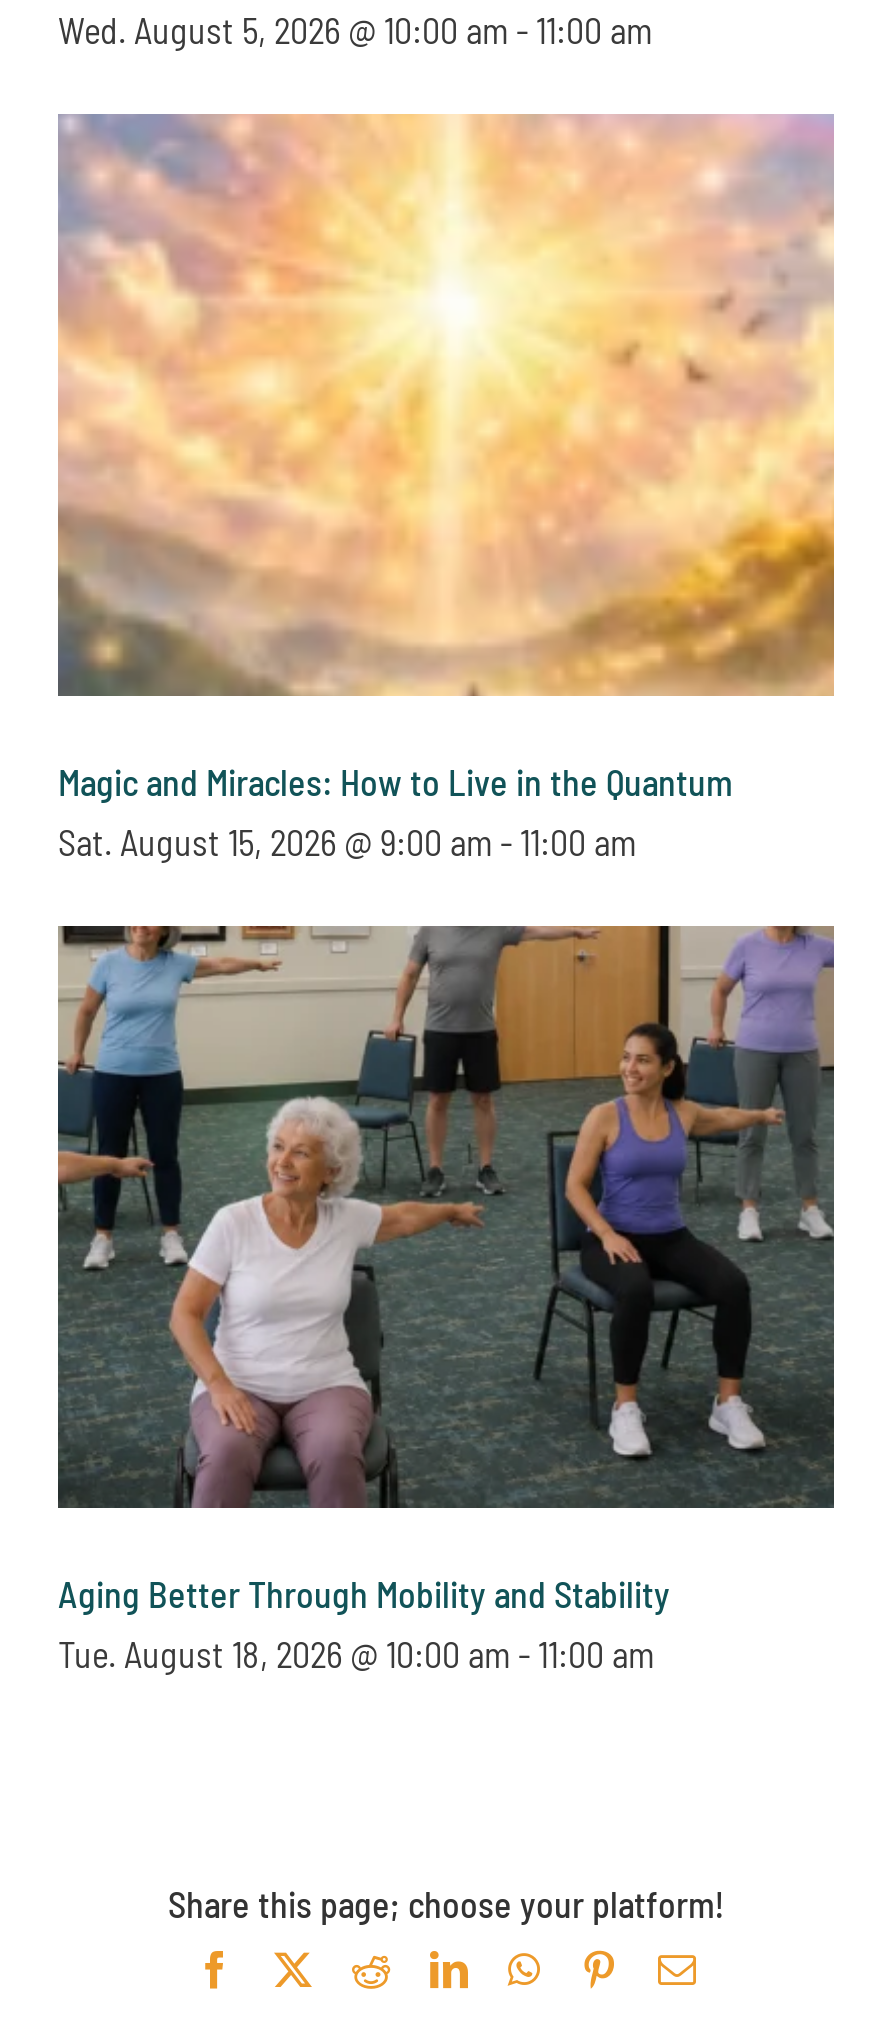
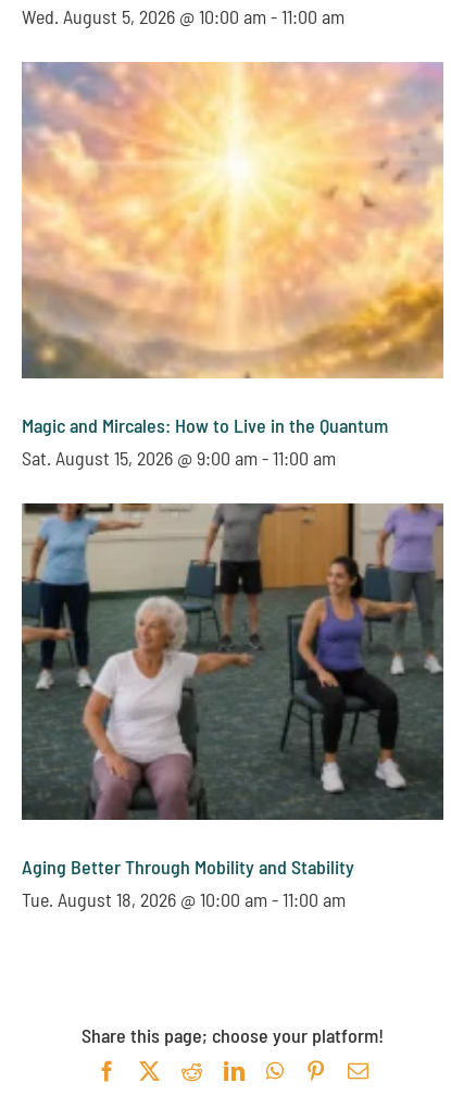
- Magic and Miracles: How to Live in the Quantum
+ Magic and Mircales: How to Live in the Quantum
